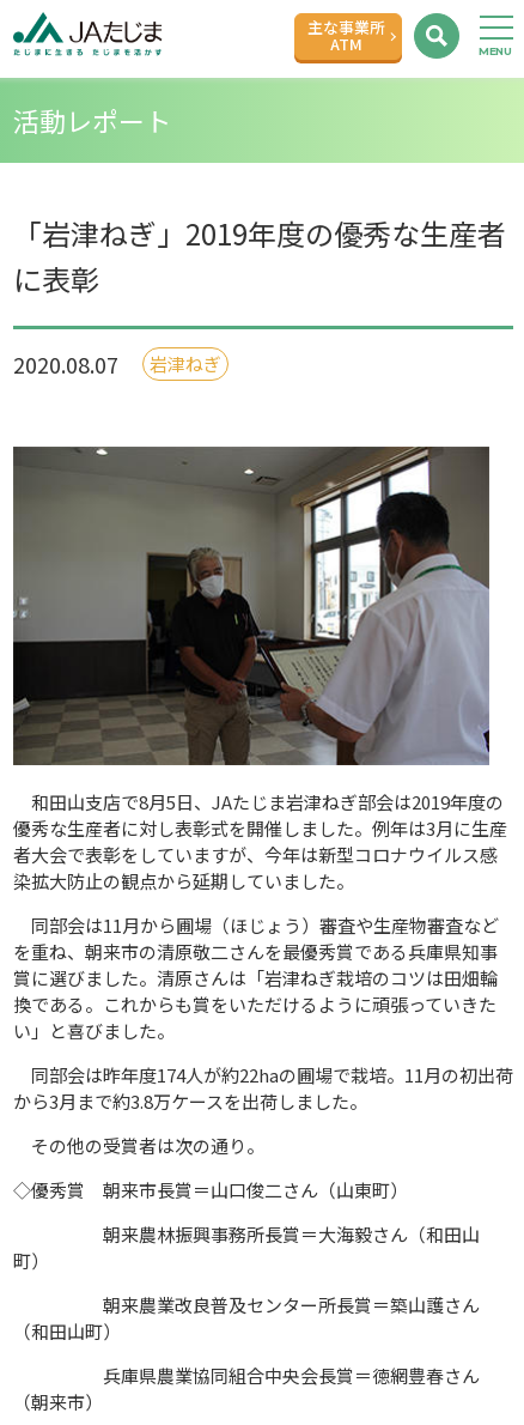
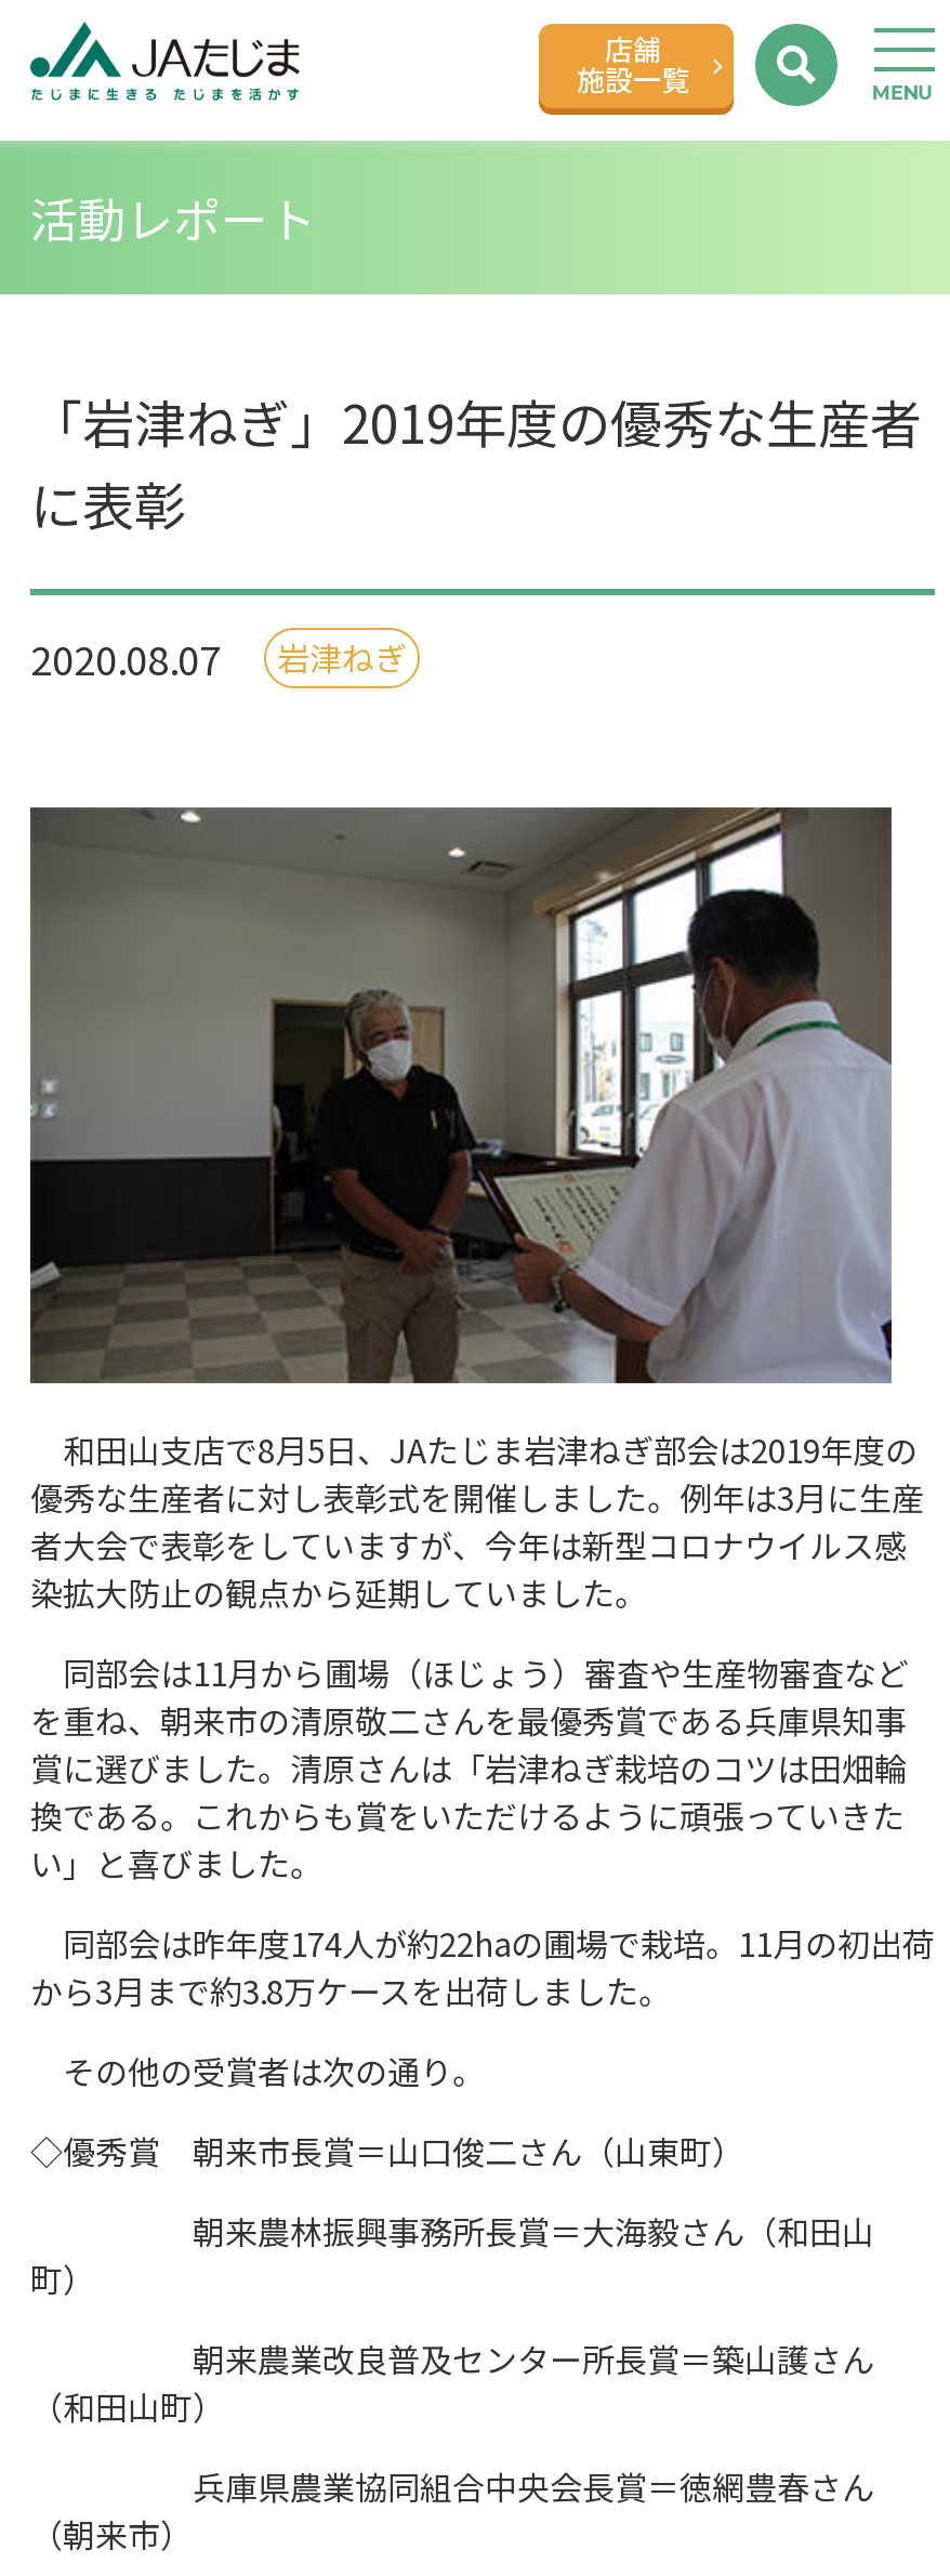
- 主な事業所
- ATM
+ 店舗
+ 施設一覧
